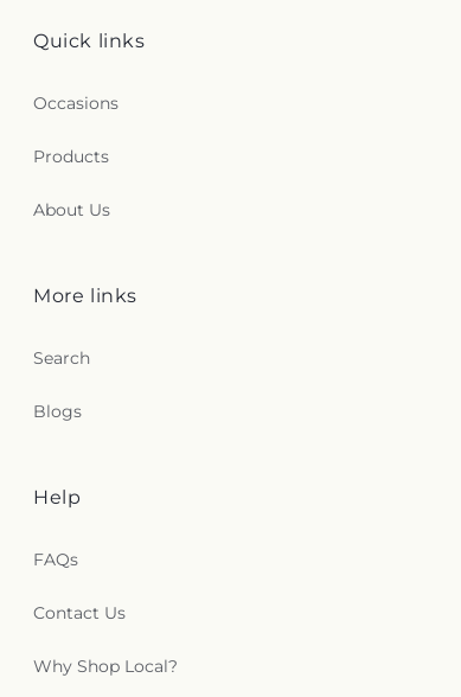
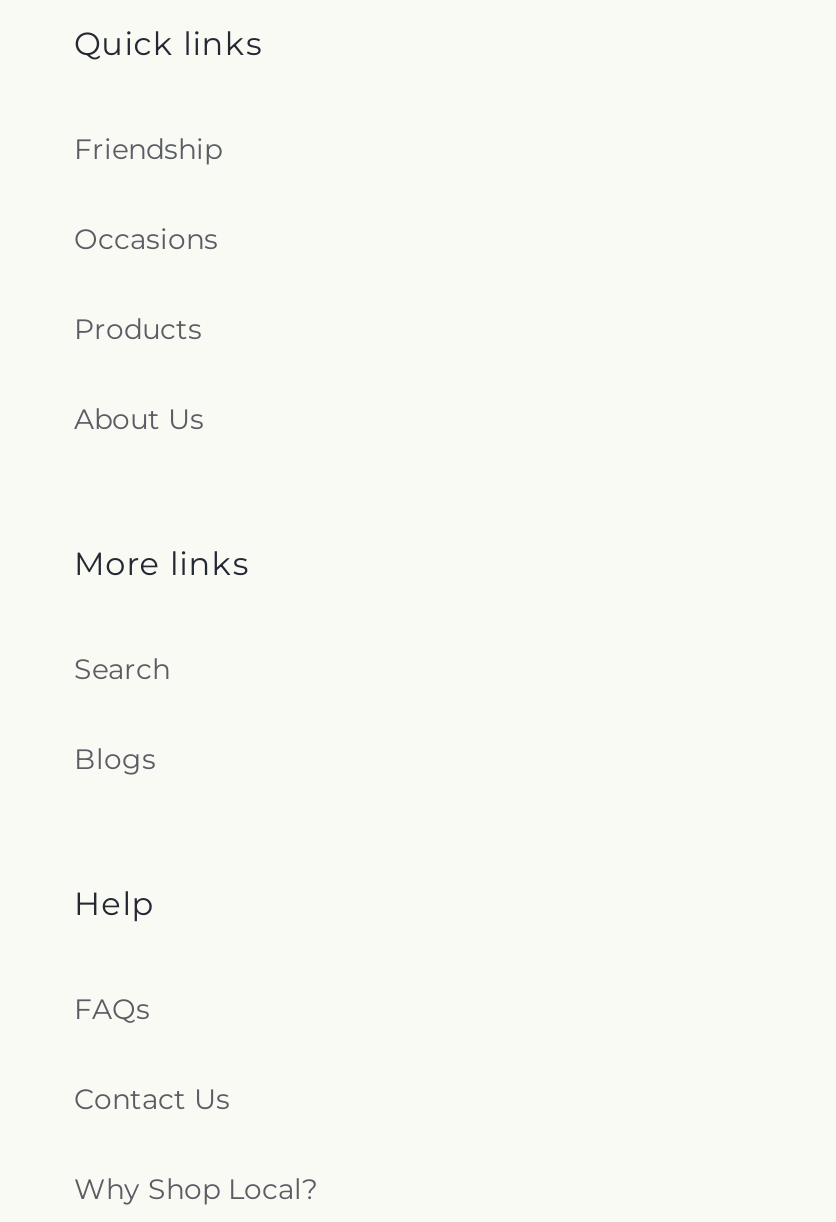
+ Friendship
